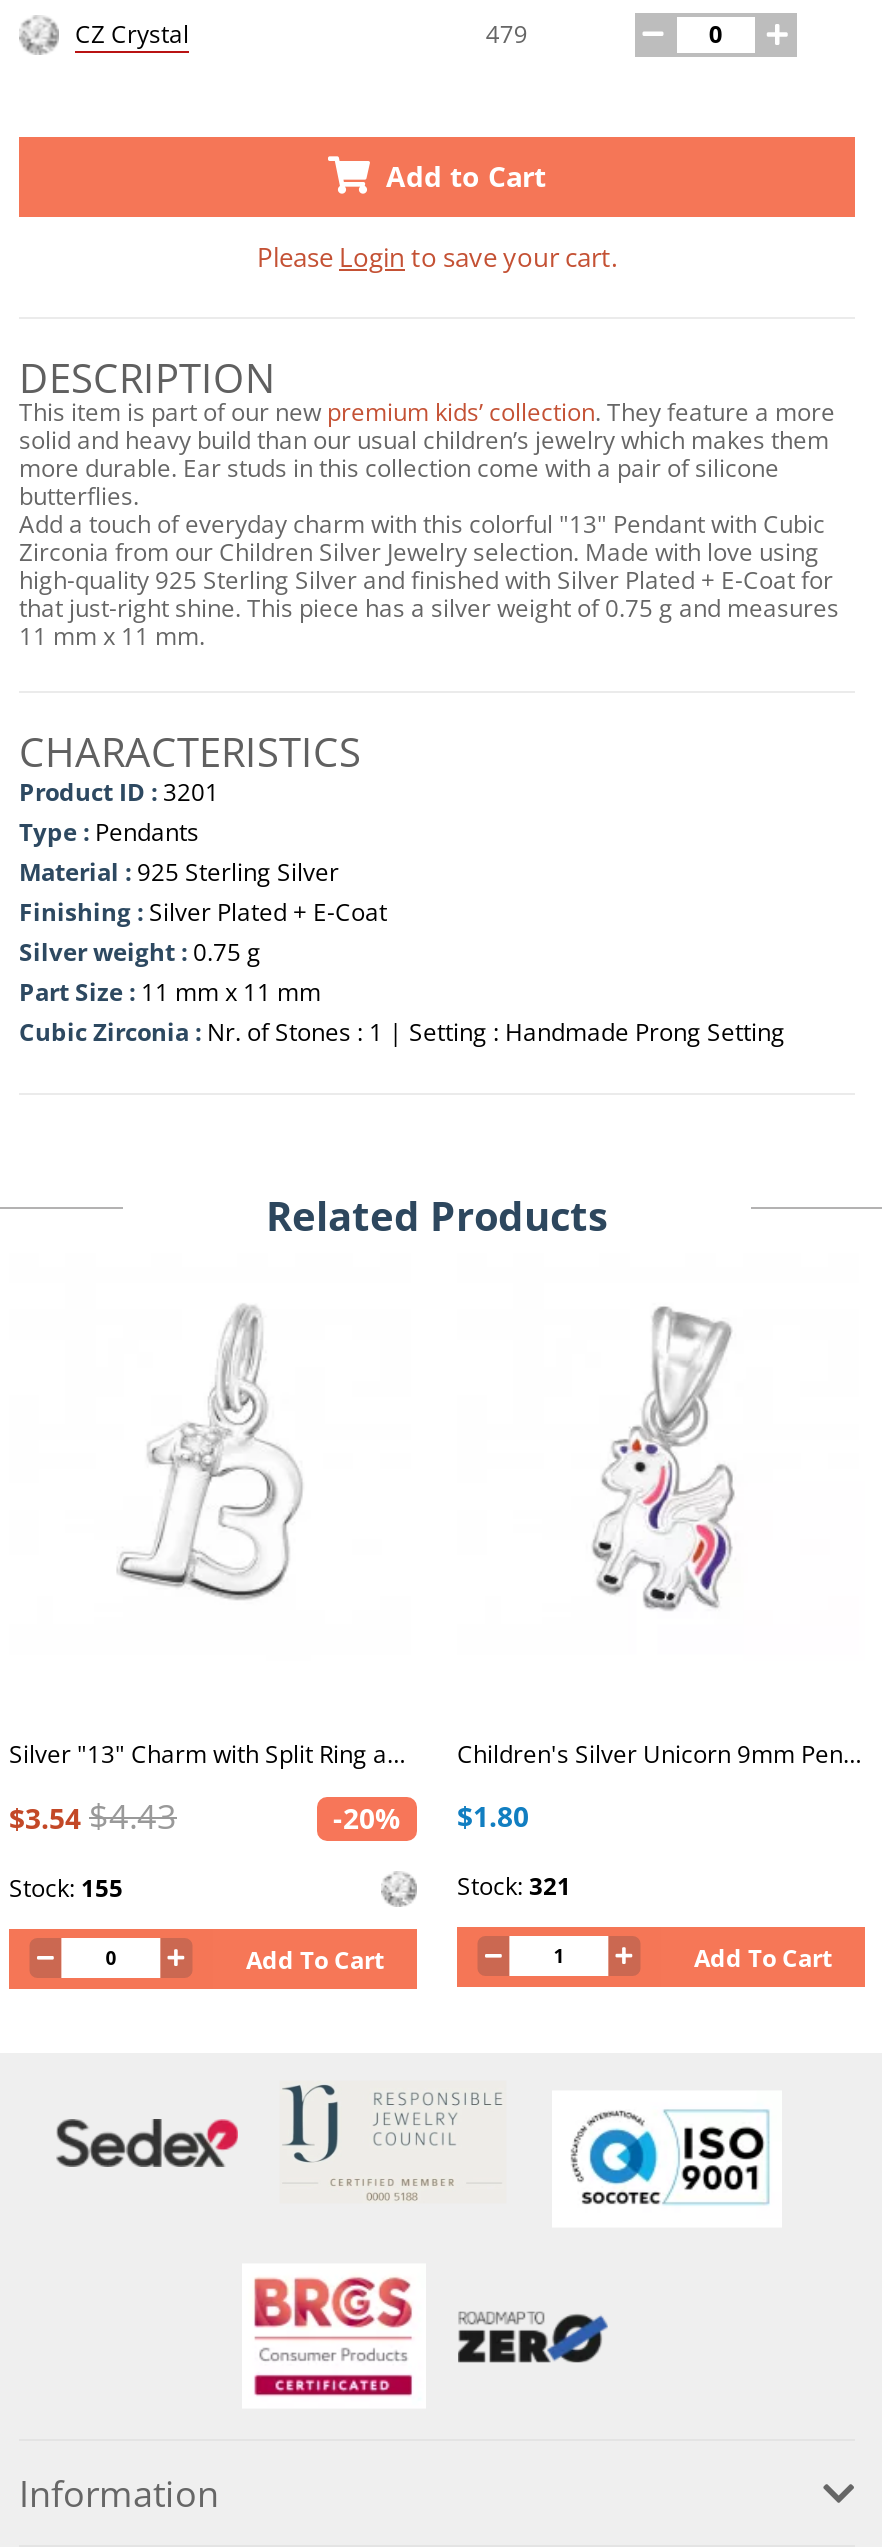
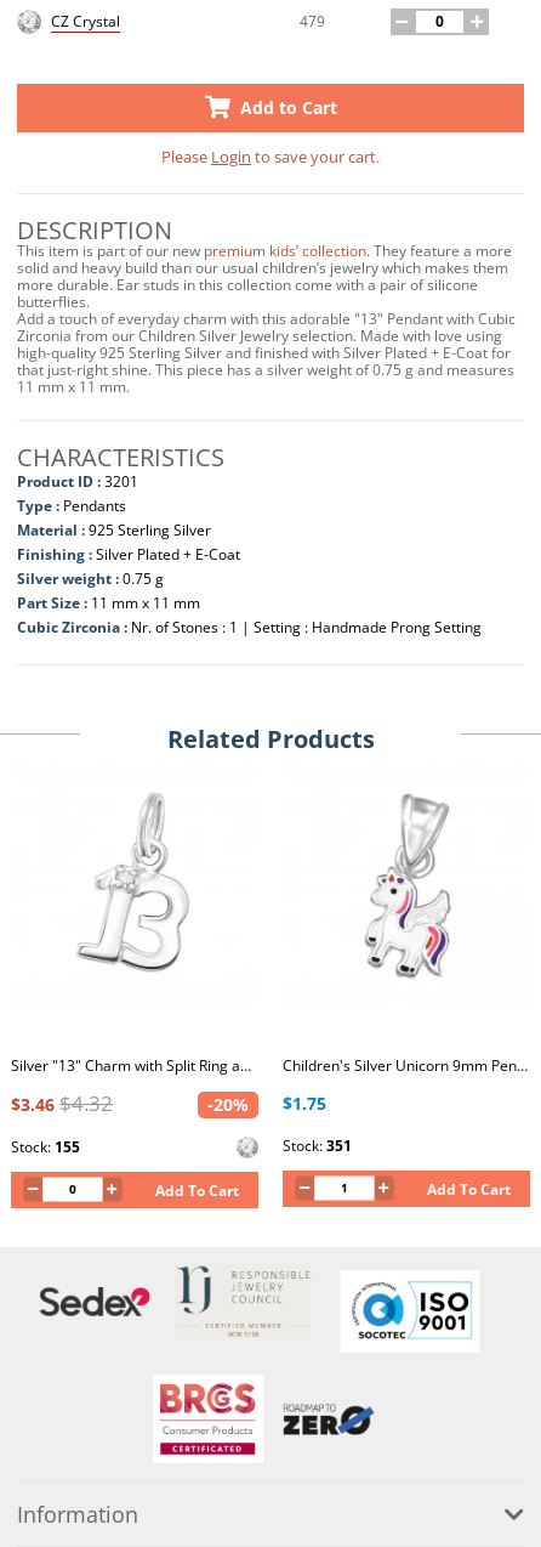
- Add a touch of everyday charm with this colorful "13" Pendant with Cubic
+ Add a touch of everyday charm with this adorable "13" Pendant with Cubic

- $3.54 $4.43
+ $3.46 $4.32

- -20% $1.80
+ -20% $1.75

- Stock: 321
+ Stock: 351
